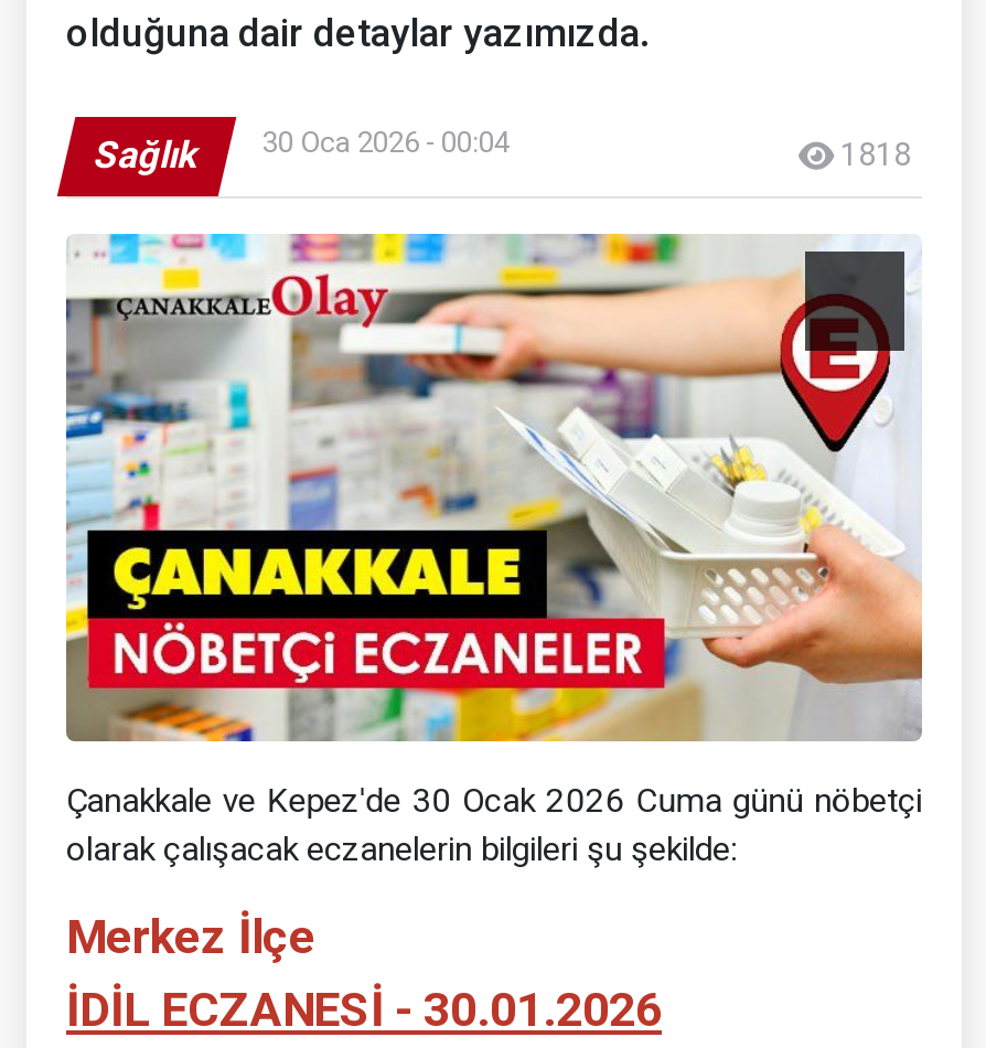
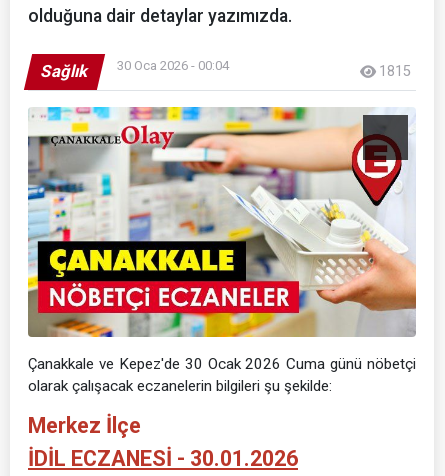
- 1818
+ 1815
